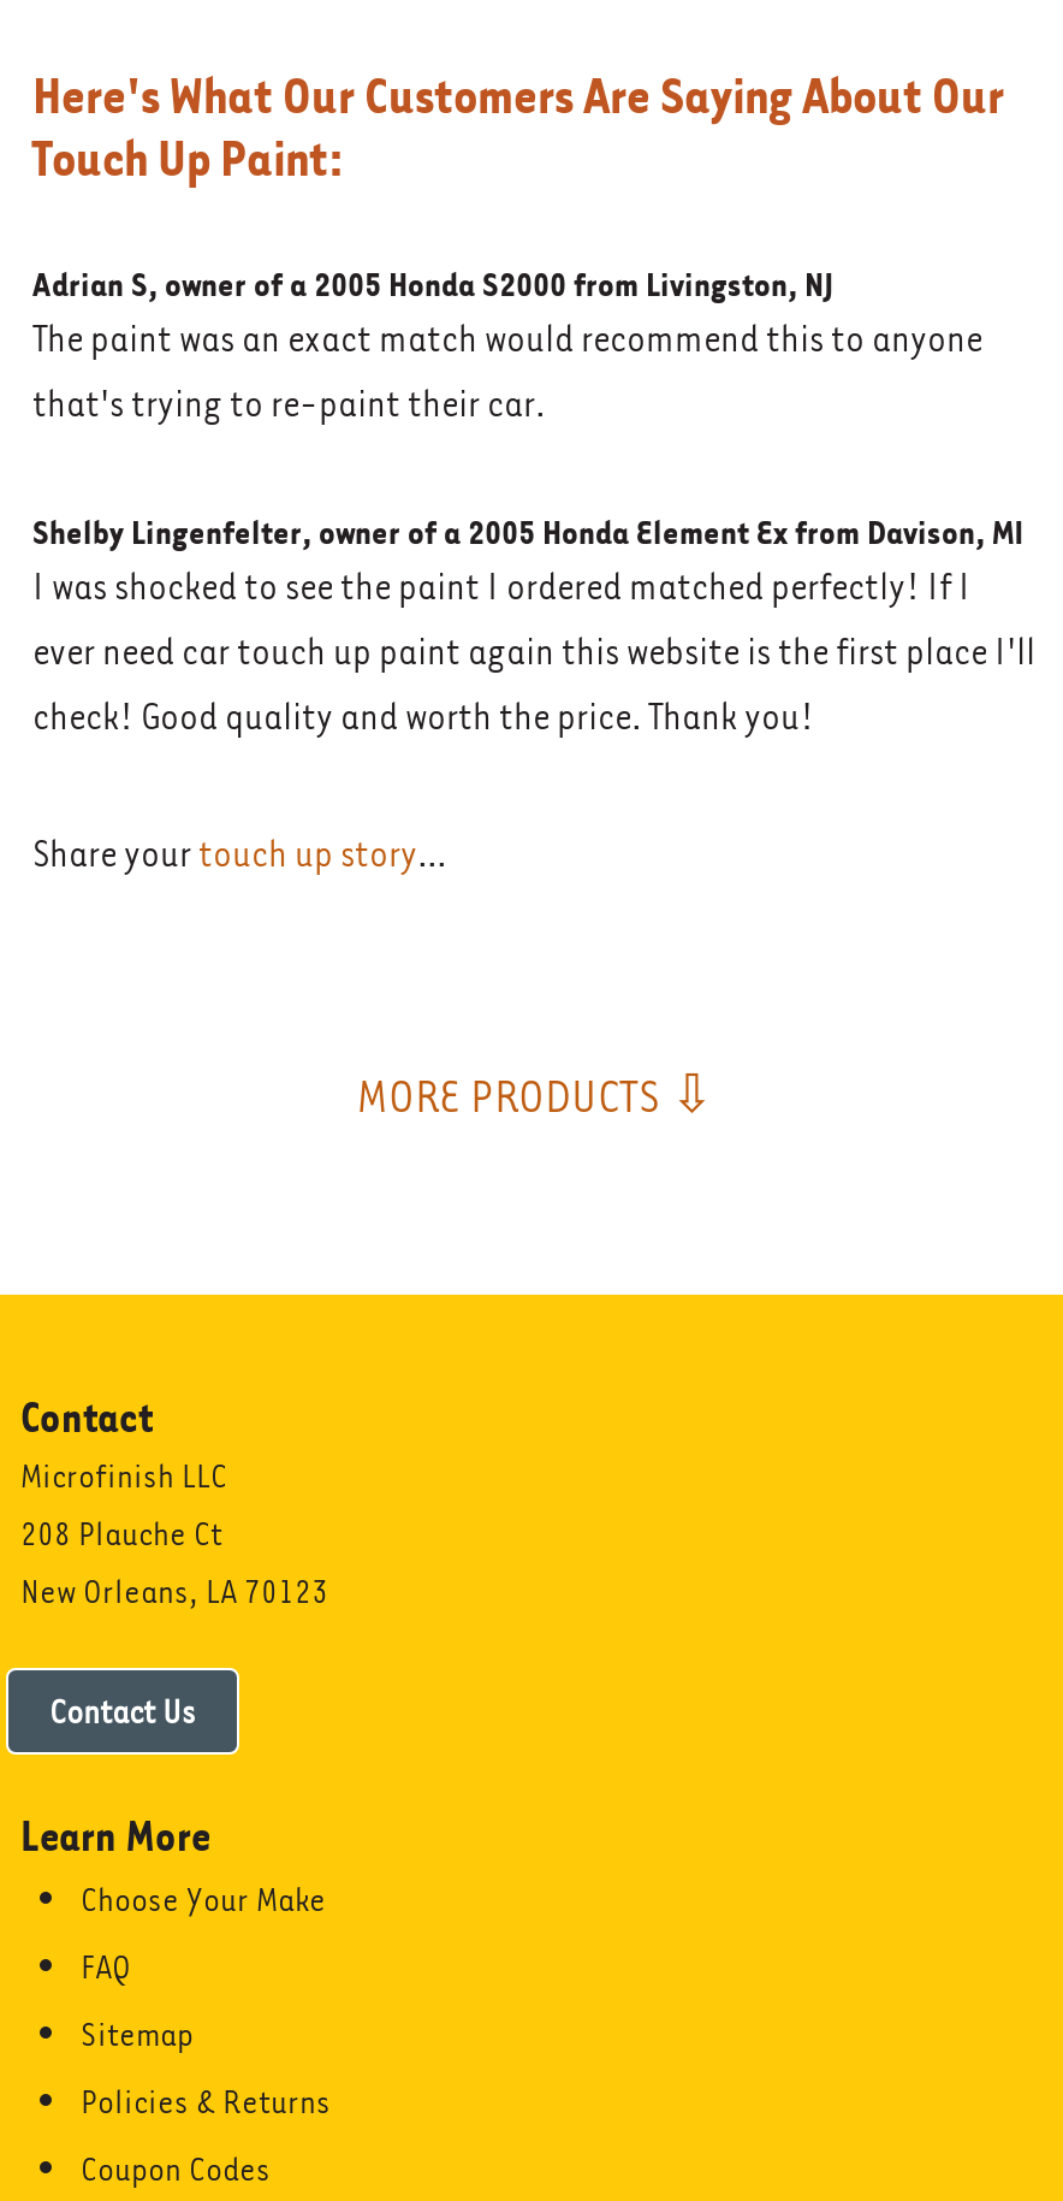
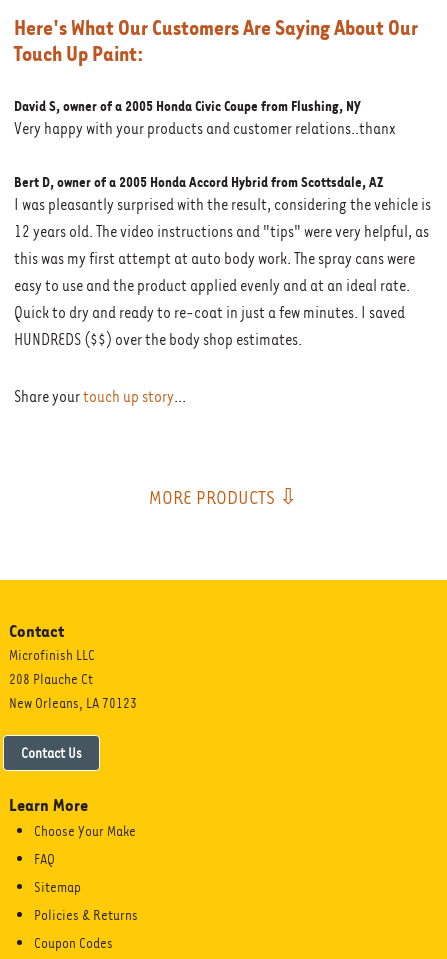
- Adrian S, owner of a 2005 Honda S2000 from Livingston, NJ
- The paint was an exact match would recommend this to anyone
- that's trying to re-paint their car.
- Shelby Lingenfelter, owner of a 2005 Honda Element Ex from Davison, MI
- I was shocked to see the paint I ordered matched perfectly! If I
- ever need car touch up paint again this website is the first place I'll
- check! Good quality and worth the price. Thank you!
+ David S, owner of a 2005 Honda Civic Coupe from Flushing, NY
+ Very happy with your products and customer relations..thanx
+ Bert D, owner of a 2005 Honda Accord Hybrid from Scottsdale, AZ
+ I was pleasantly surprised with the result, considering the vehicle is
+ 12 years old. The video instructions and "tips" were very helpful, as
+ this was my first attempt at auto body work. The spray cans were
+ easy to use and the product applied evenly and at an ideal rate.
+ Quick to dry and ready to re-coat in just a few minutes. I saved
+ HUNDREDS ($$) over the body shop estimates.
